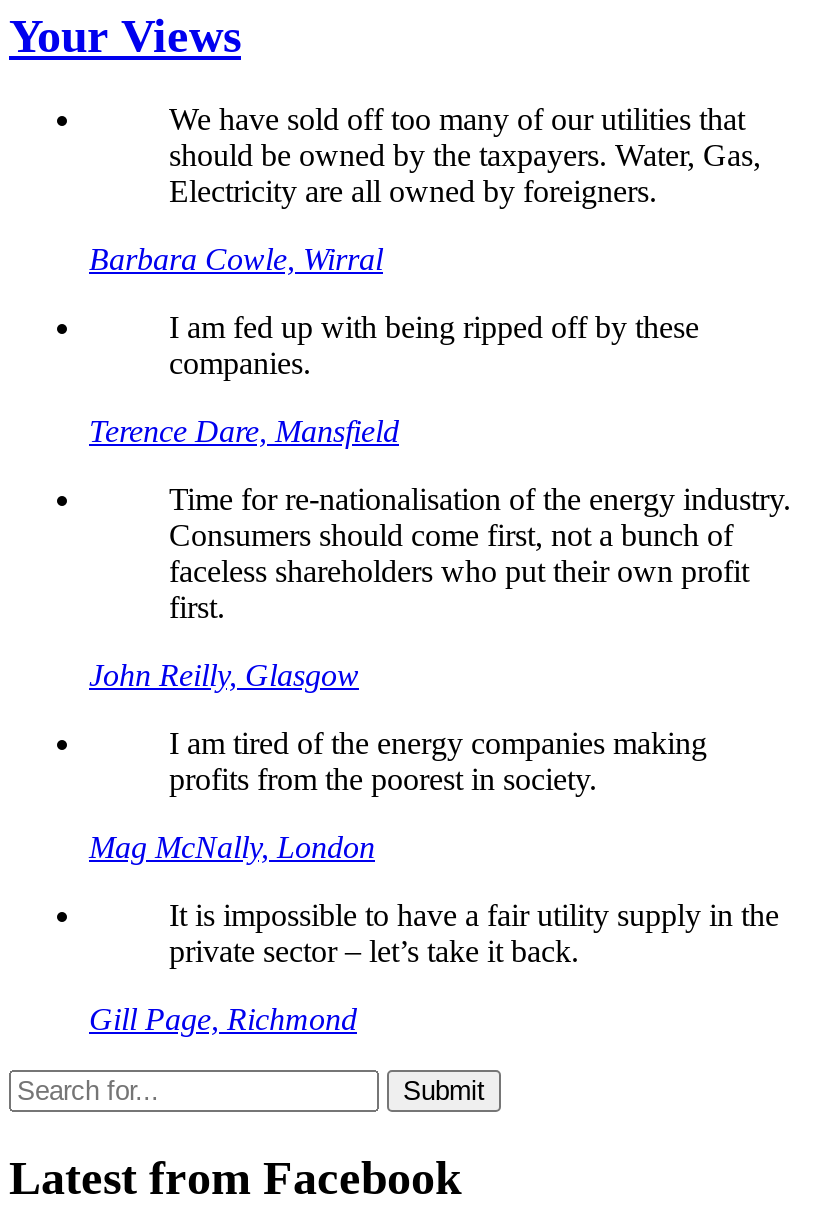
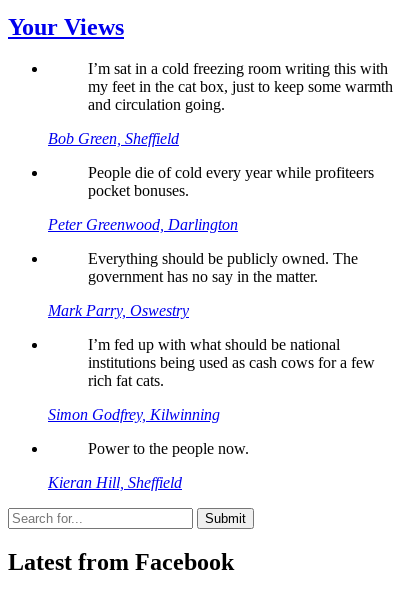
- We have sold off too many of our utilities that
- should be owned by the taxpayers. Water, Gas,
- Electricity are all owned by foreigners.
+ I’m sat in a cold freezing room writing this with
+ my feet in the cat box, just to keep some warmth
+ and circulation going.

- Barbara Cowle, Wirral
+ Bob Green, Sheffield

- I am fed up with being ripped off by these
- companies.
+ People die of cold every year while profiteers
+ pocket bonuses.

- Terence Dare, Mansfield
+ Peter Greenwood, Darlington

- Time for re-nationalisation of the energy industry.
- Consumers should come first, not a bunch of
- faceless shareholders who put their own profit
- first.
+ Everything should be publicly owned. The
+ government has no say in the matter.

- John Reilly, Glasgow
+ Mark Parry, Oswestry

- I am tired of the energy companies making
- profits from the poorest in society.
+ I’m fed up with what should be national
+ institutions being used as cash cows for a few
+ rich fat cats.

- Mag McNally, London
+ Simon Godfrey, Kilwinning

- It is impossible to have a fair utility supply in the
- private sector – let’s take it back.
+ Power to the people now.

- Gill Page, Richmond
+ Kieran Hill, Sheffield
